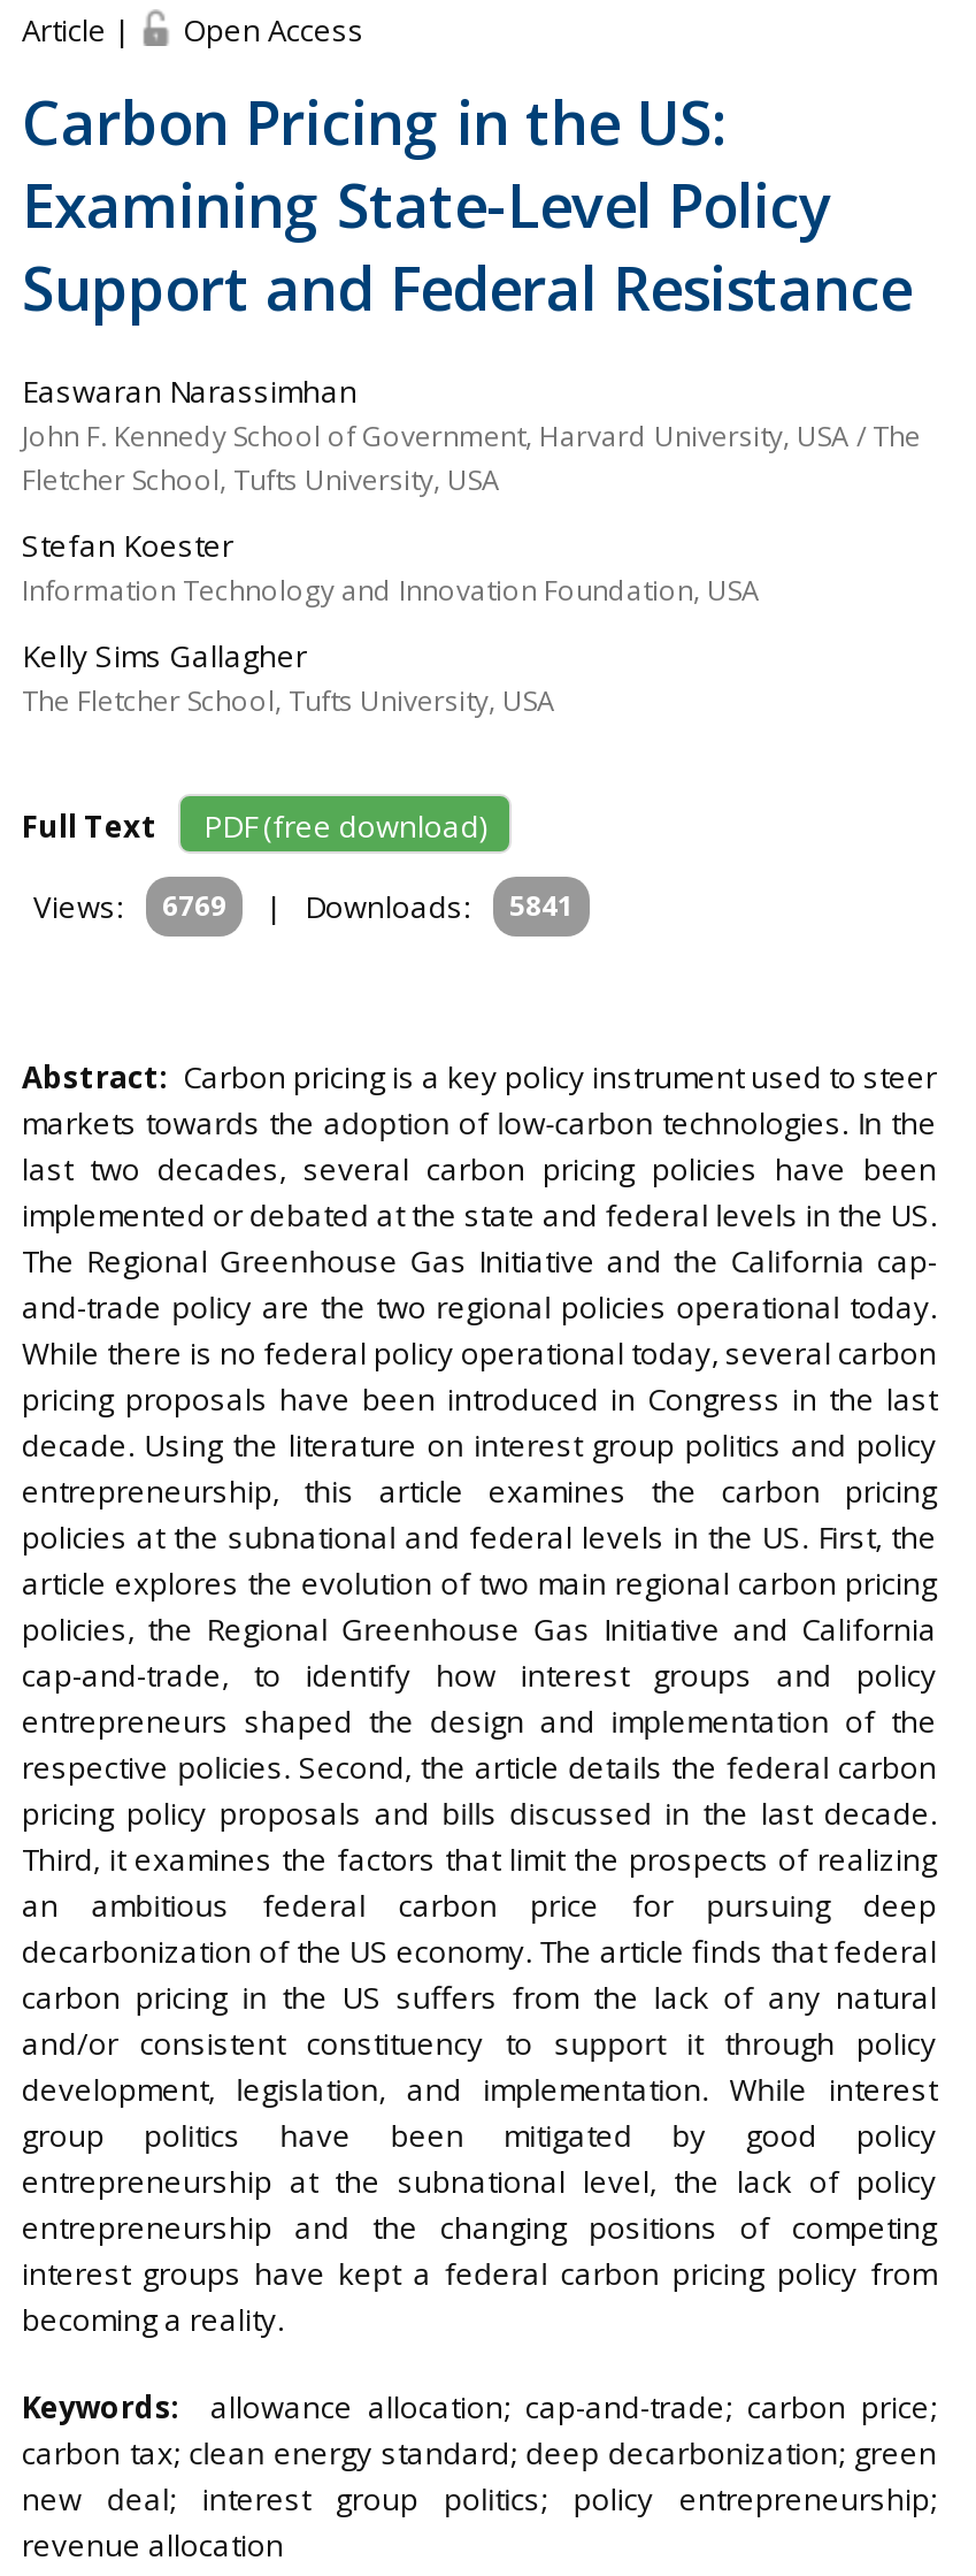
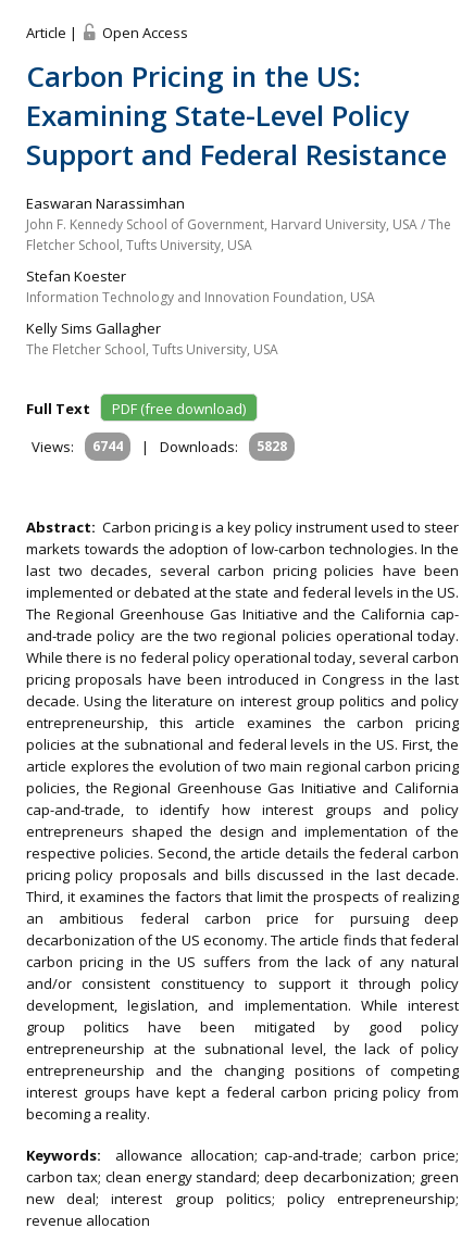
- 6769
+ 6744

- 5841
+ 5828
